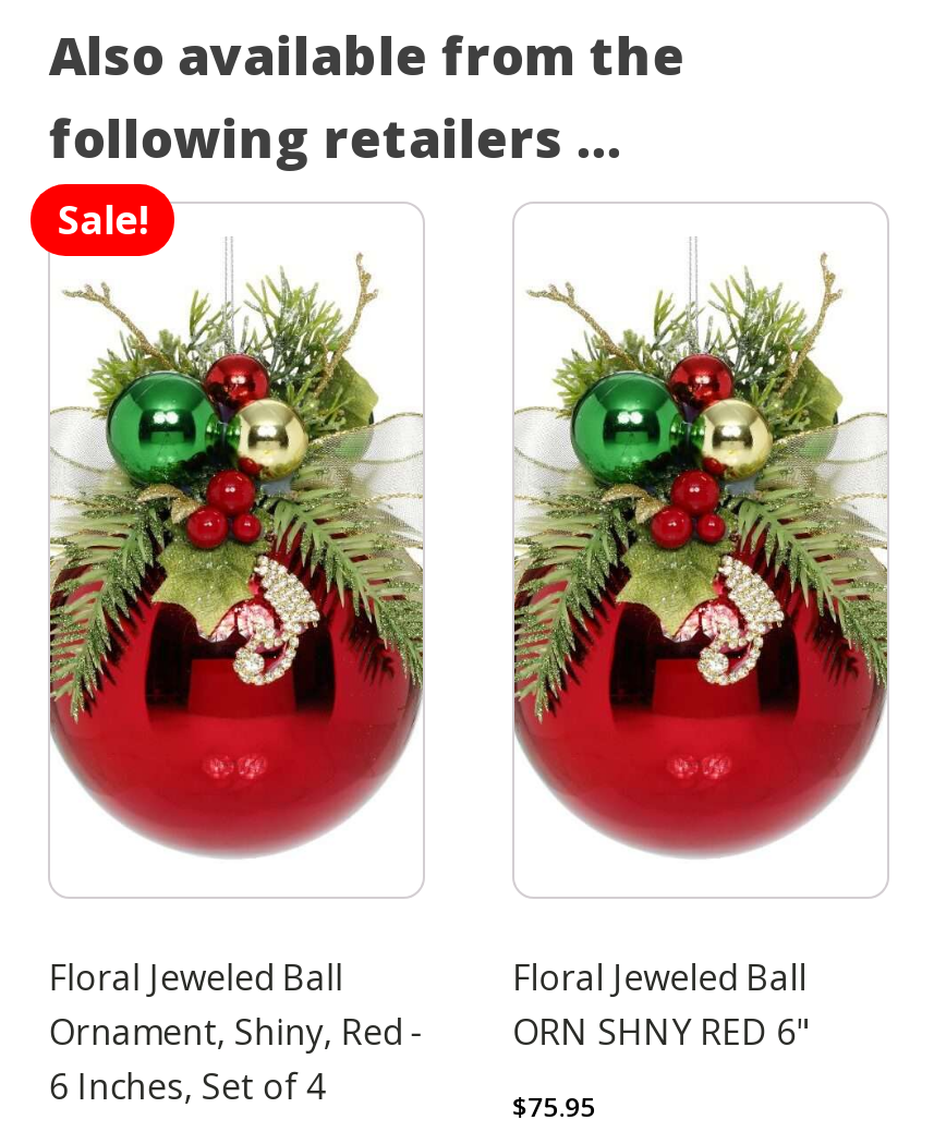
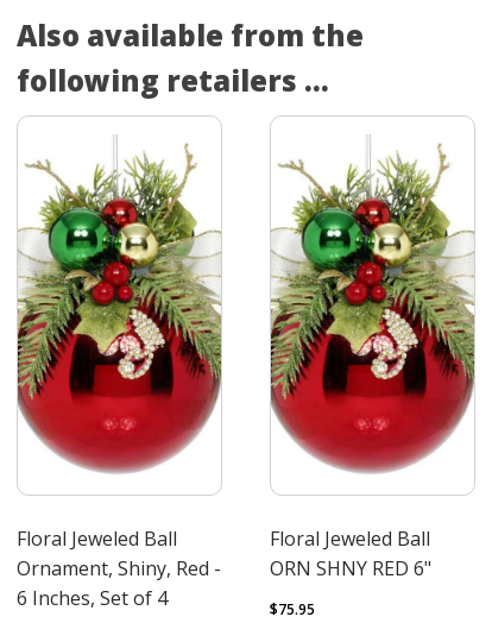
- Sale!
